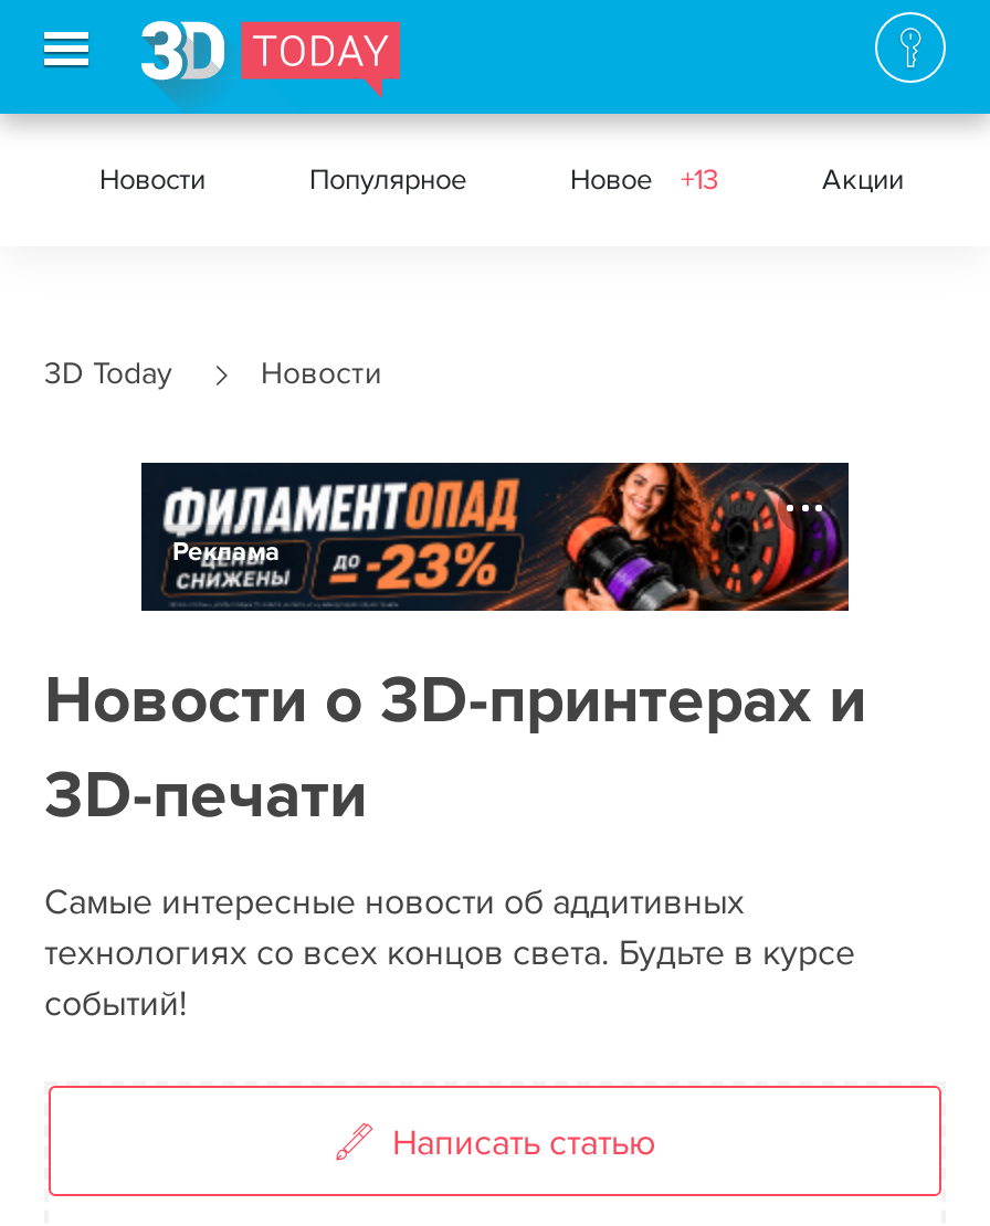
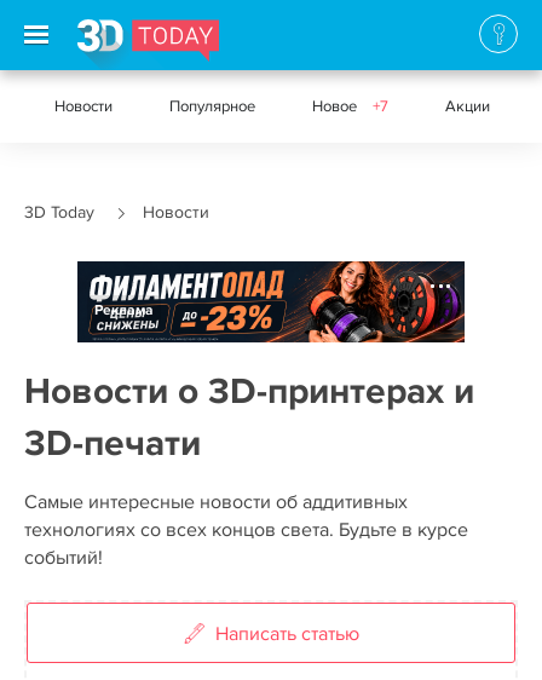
- Новое +13
+ Новое +7
